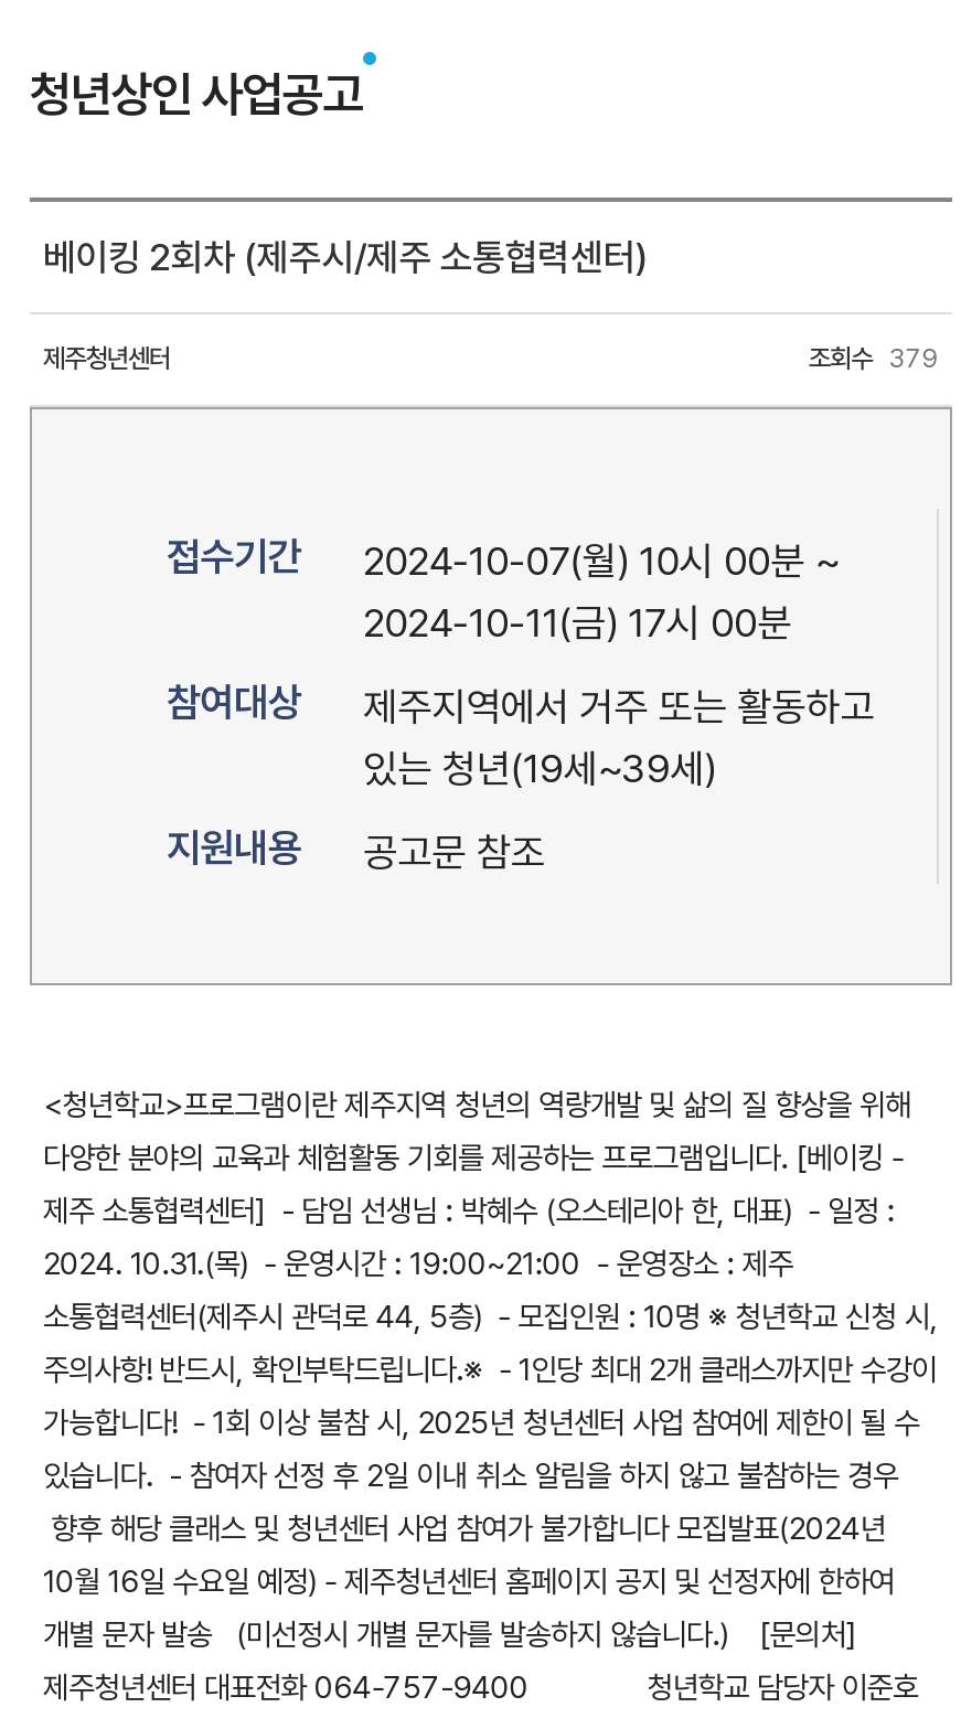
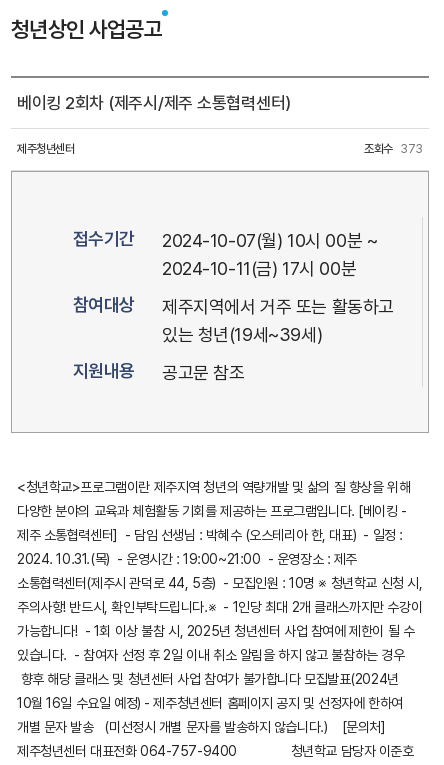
- 조회수 379
+ 조회수 373
